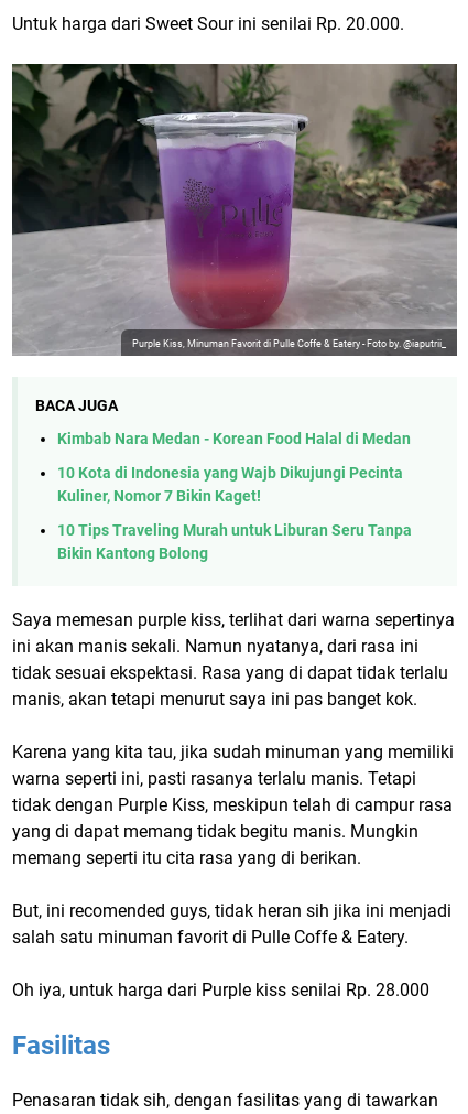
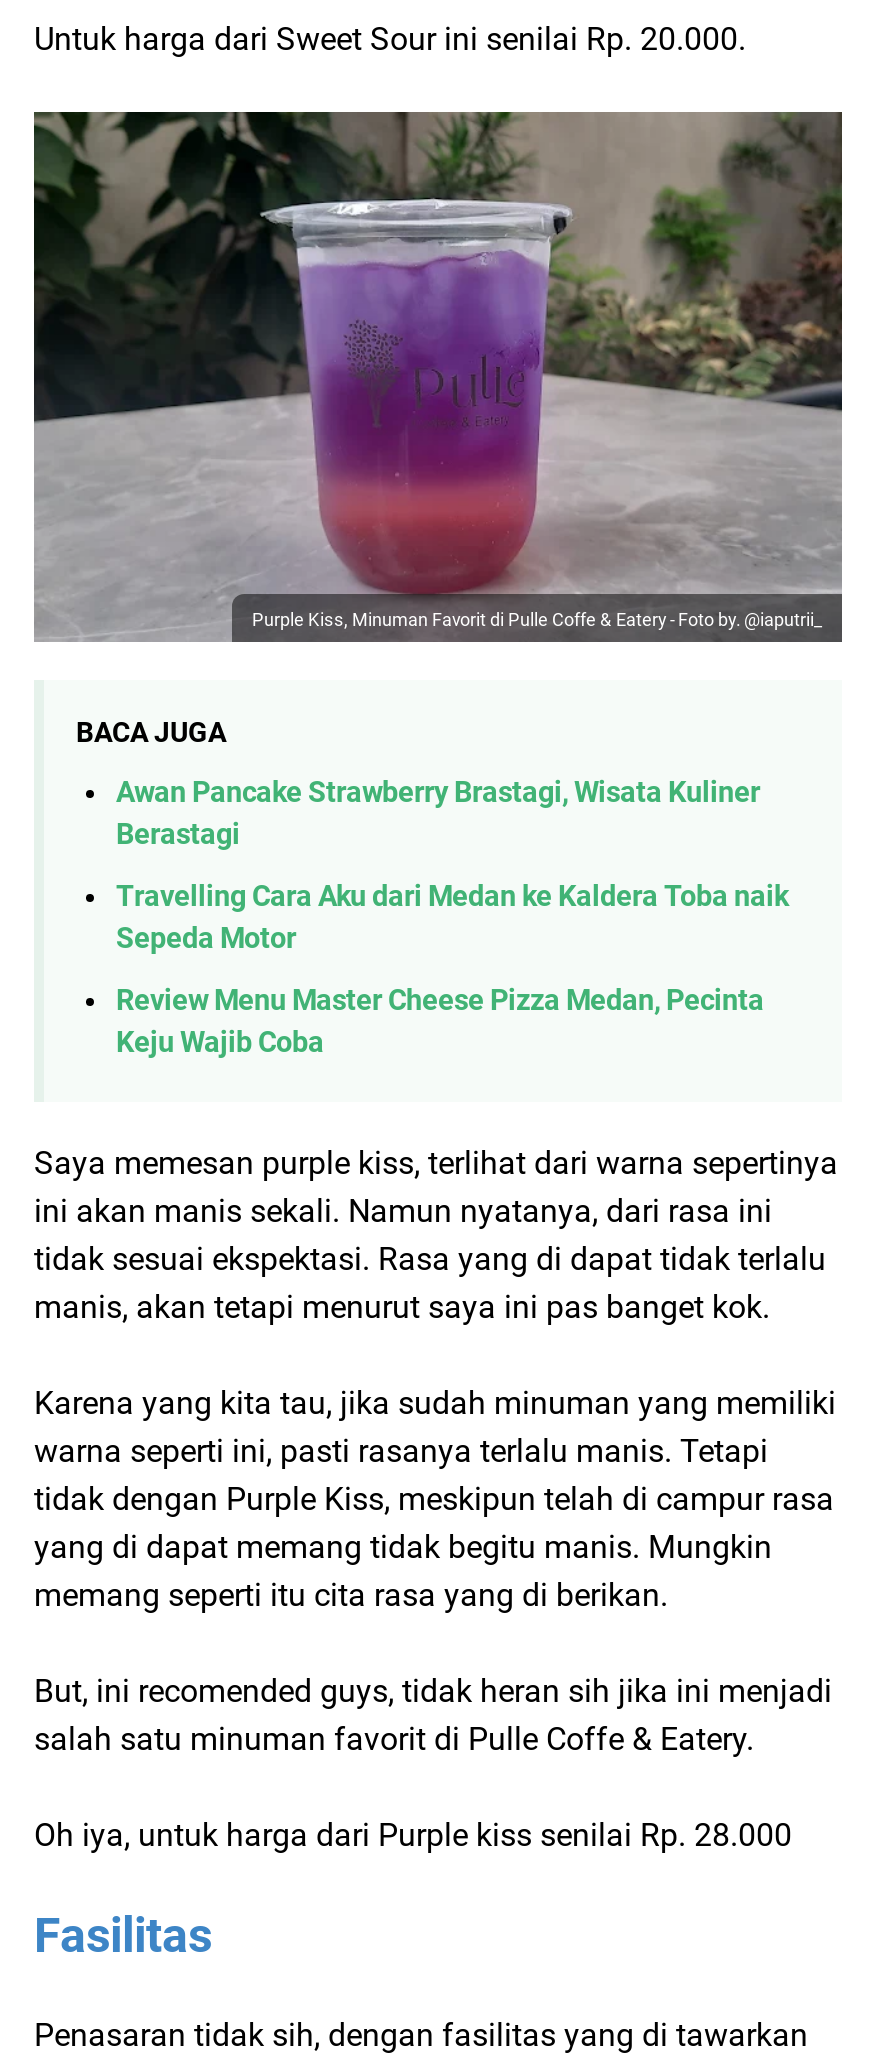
- Kimbab Nara Medan - Korean Food Halal di Medan
+ Awan Pancake Strawberry Brastagi, Wisata Kuliner
+ Berastagi

- 10 Kota di Indonesia yang Wajb Dikujungi Pecinta
- Kuliner, Nomor 7 Bikin Kaget!
+ Travelling Cara Aku dari Medan ke Kaldera Toba naik
+ Sepeda Motor

- 10 Tips Traveling Murah untuk Liburan Seru Tanpa
- Bikin Kantong Bolong
+ Review Menu Master Cheese Pizza Medan, Pecinta
+ Keju Wajib Coba
